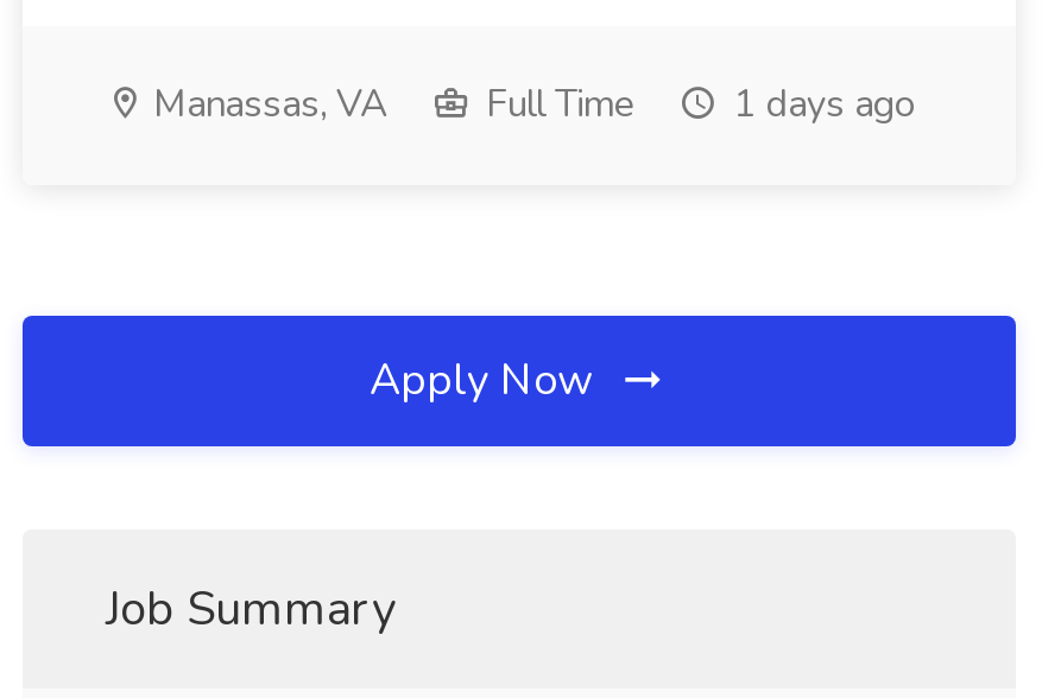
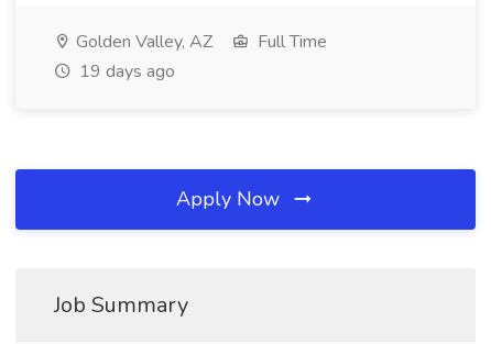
- Manassas, VA
+ Golden Valley, AZ

- 1 days ago
+ 19 days ago
